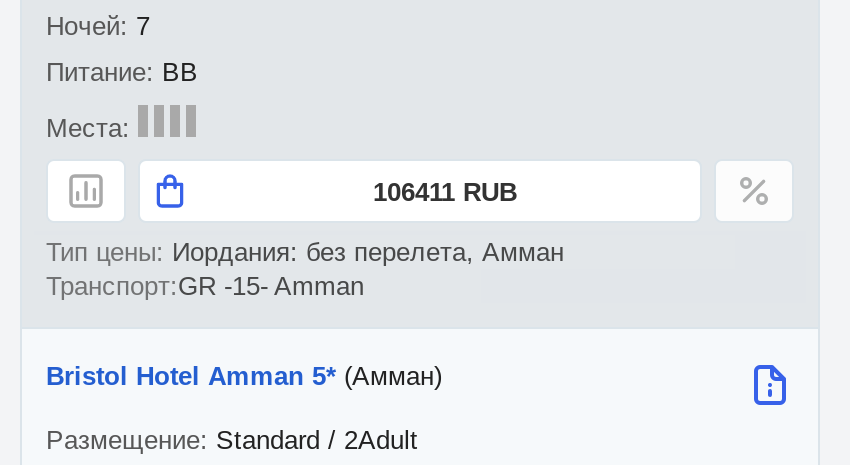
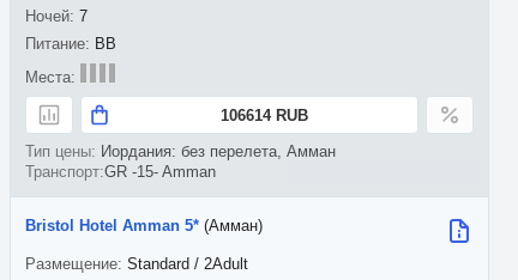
- 106411 RUB
+ 106614 RUB
